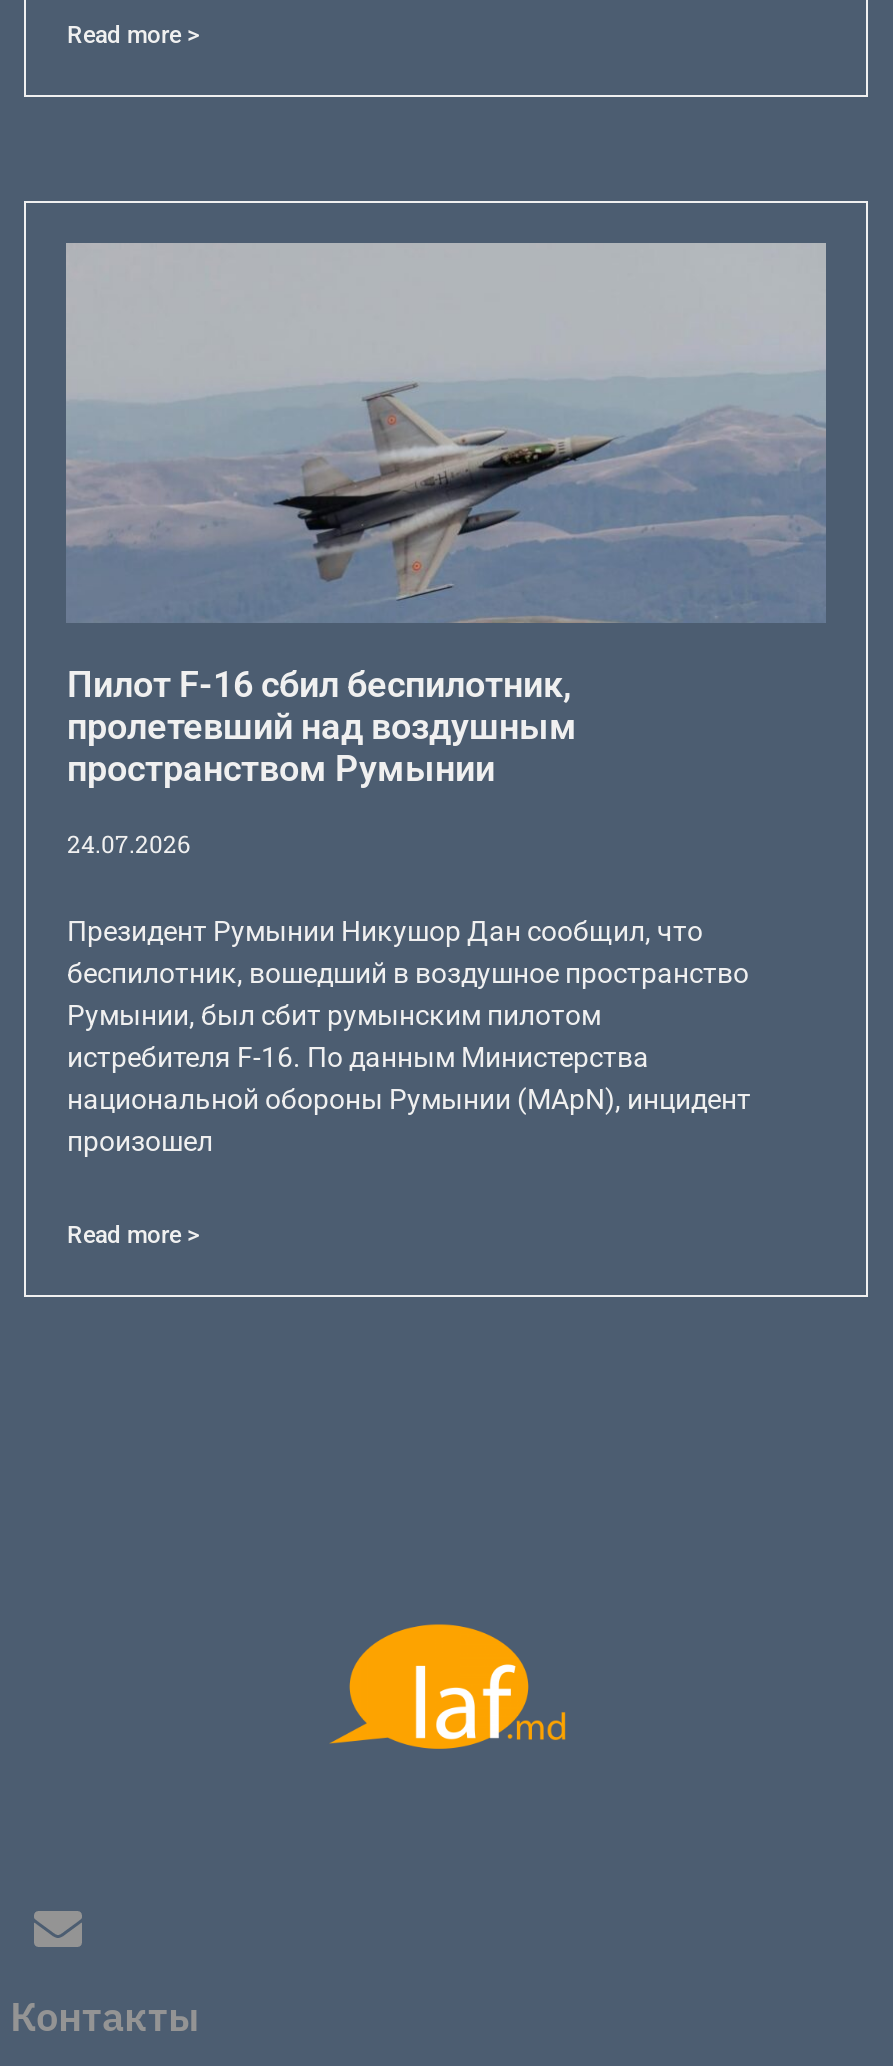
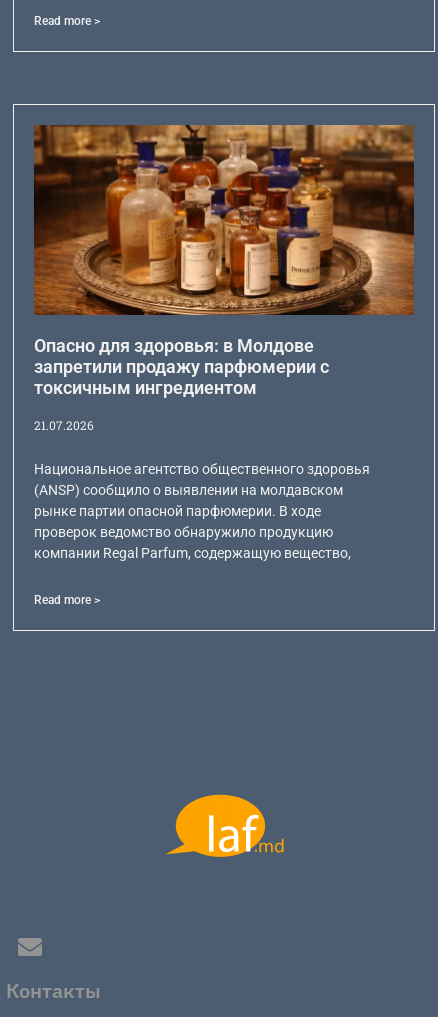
- [image]
- Пилот F-16 сбил беспилотник,
- пролетевший над воздушным
- пространством Румынии
+ [image]
+ Опасно для здоровья: в Молдове
+ запретили продажу парфюмерии с
+ токсичным ингредиентом

- 24.07.2026
+ 21.07.2026

- Президент Румынии Никушор Дан сообщил, что
- беспилотник, вошедший в воздушное пространство
- Румынии, был сбит румынским пилотом
- истребителя F-16. По данным Министерства
- национальной обороны Румынии (MApN), инцидент
- произошел
+ Национальное агентство общественного здоровья
+ (ANSP) сообщило о выявлении на молдавском
+ рынке партии опасной парфюмерии. В ходе
+ проверок ведомство обнаружило продукцию
+ компании Regal Parfum, содержащую вещество,
